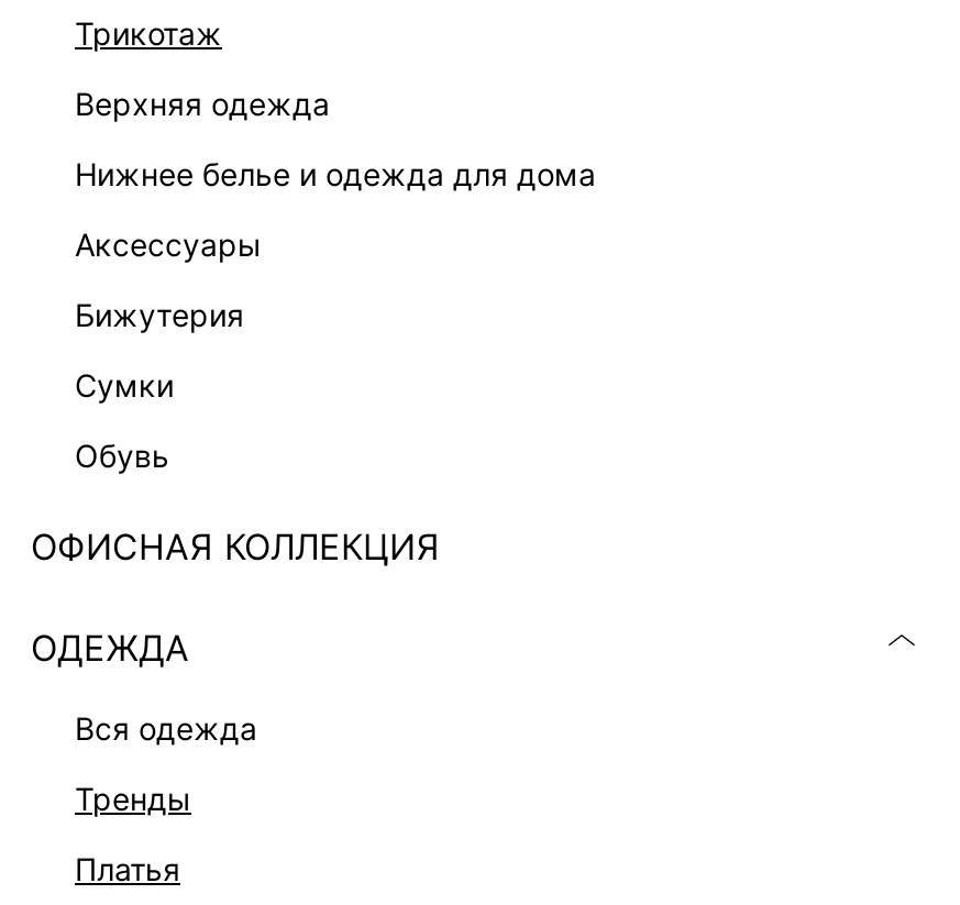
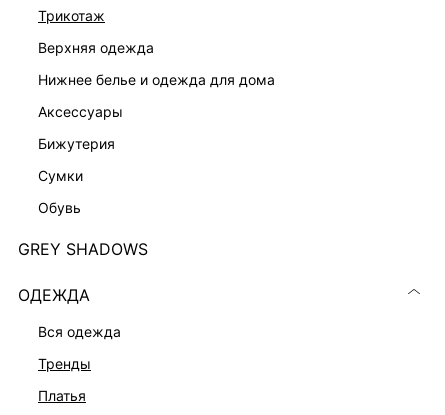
- ОФИСНАЯ КОЛЛЕКЦИЯ
+ GREY SHADOWS
